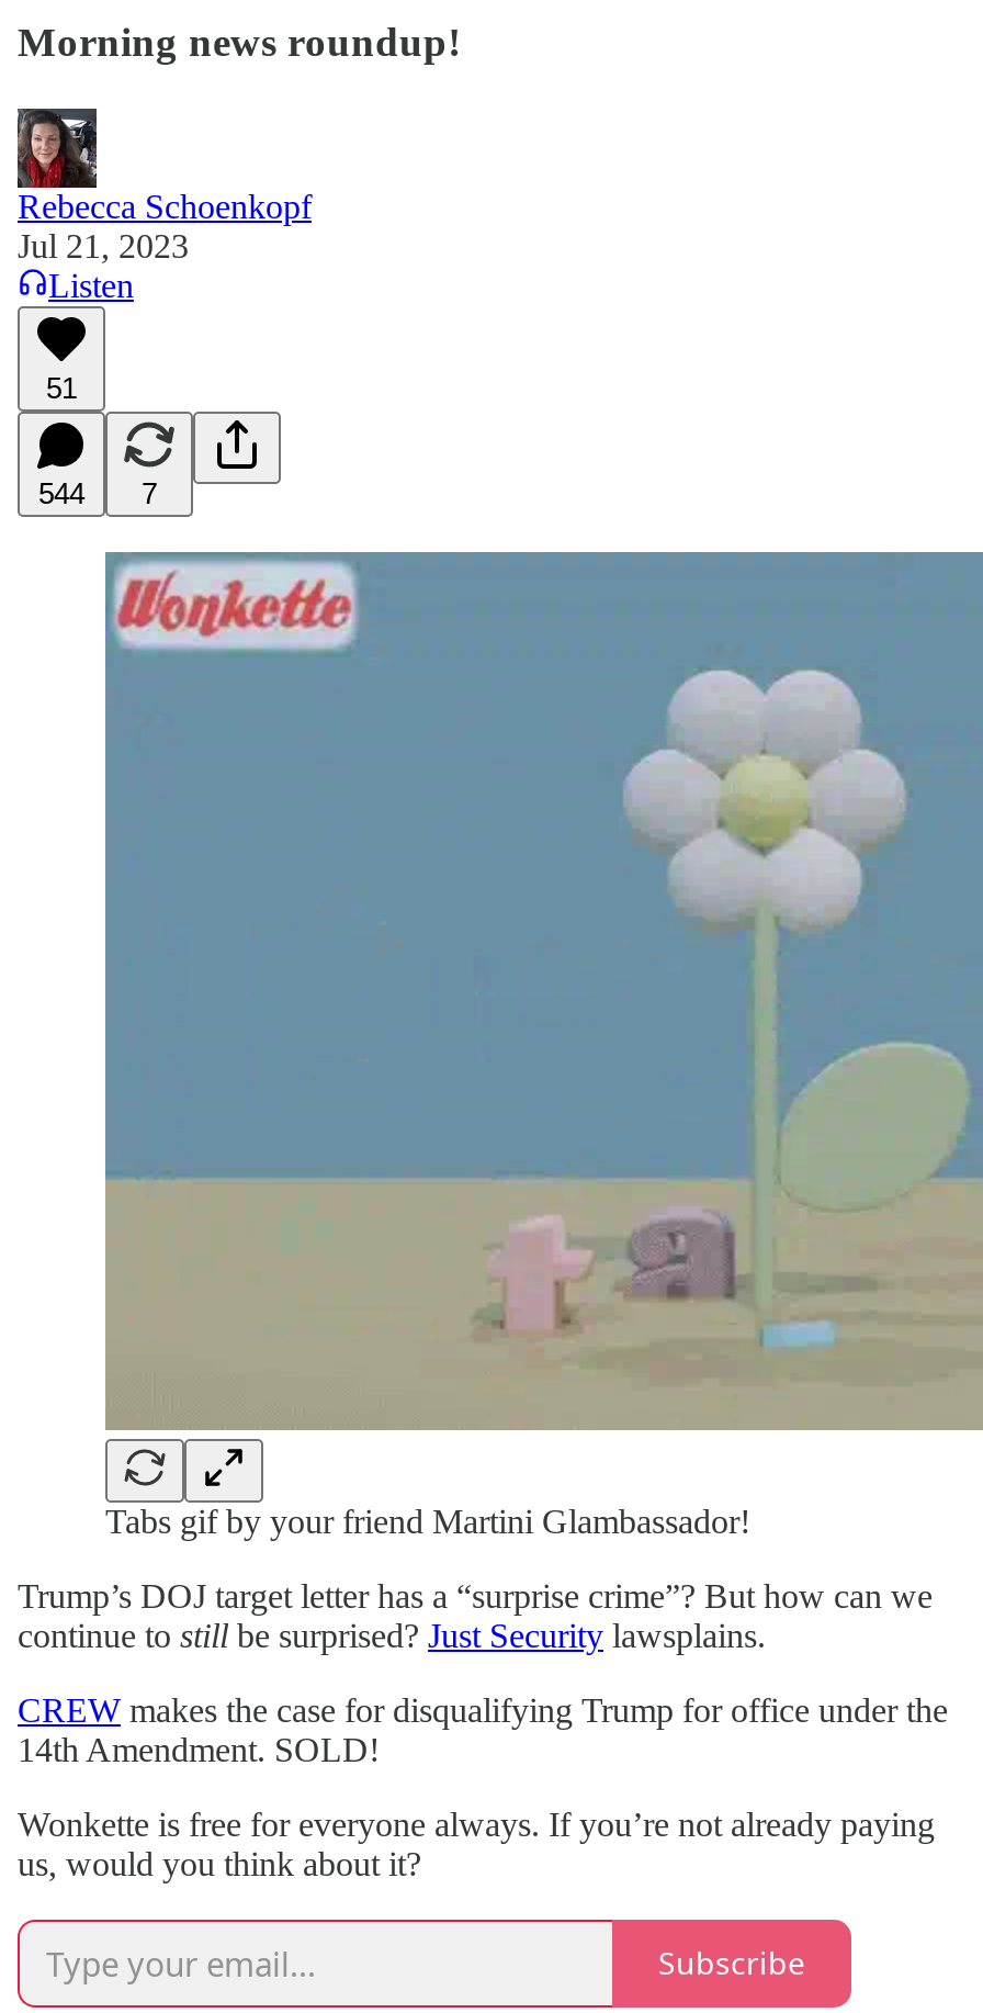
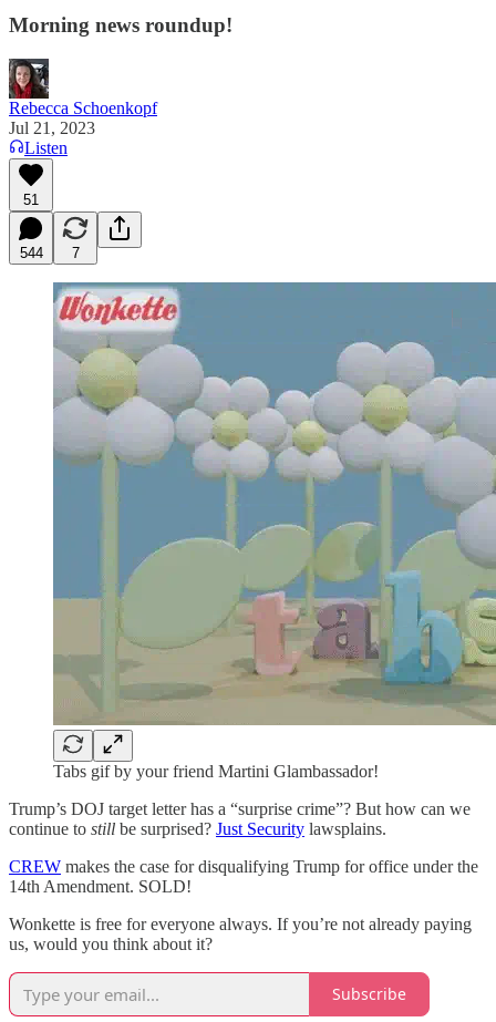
- [image]
+ [image]
